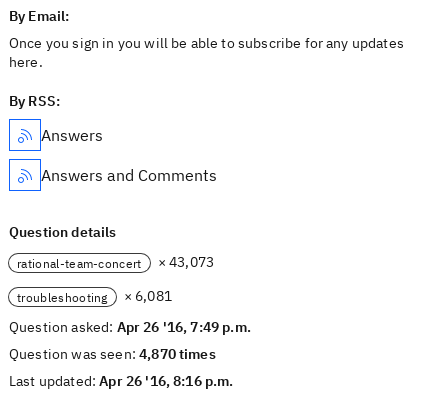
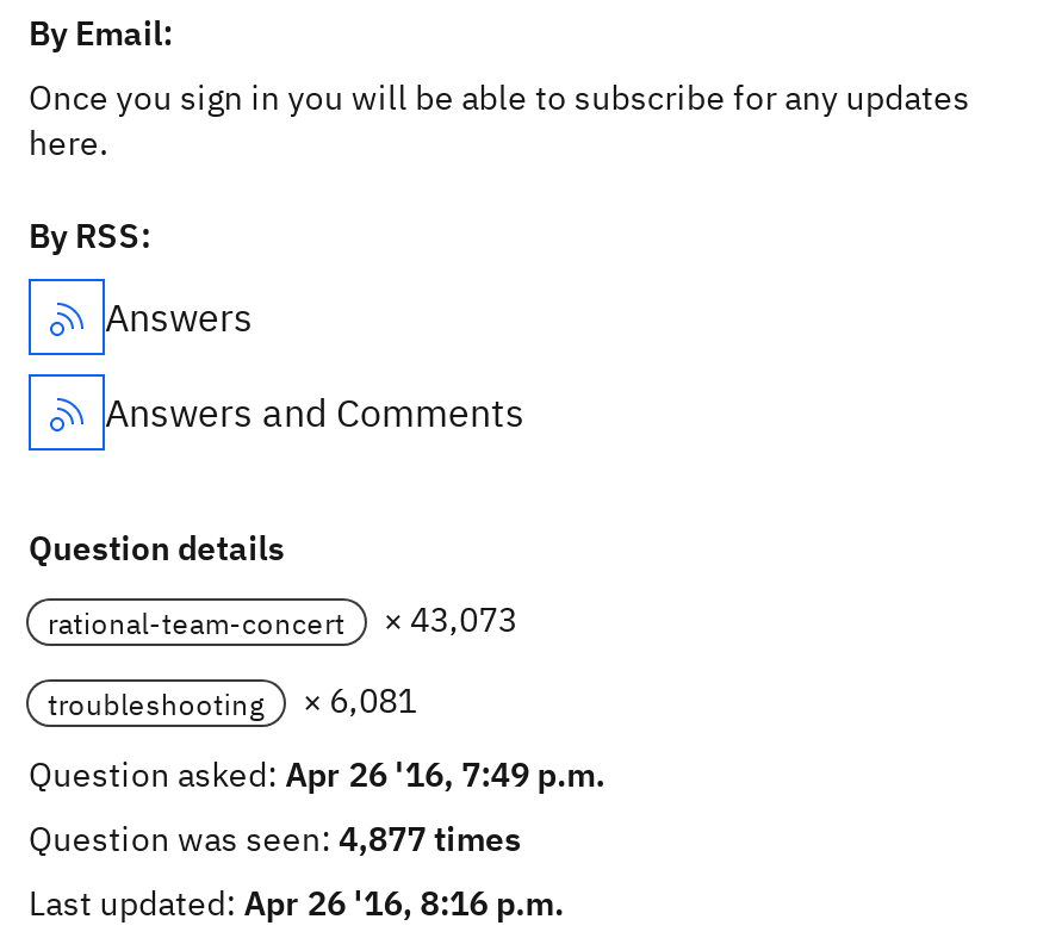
- Question was seen: 4,870 times
+ Question was seen: 4,877 times
